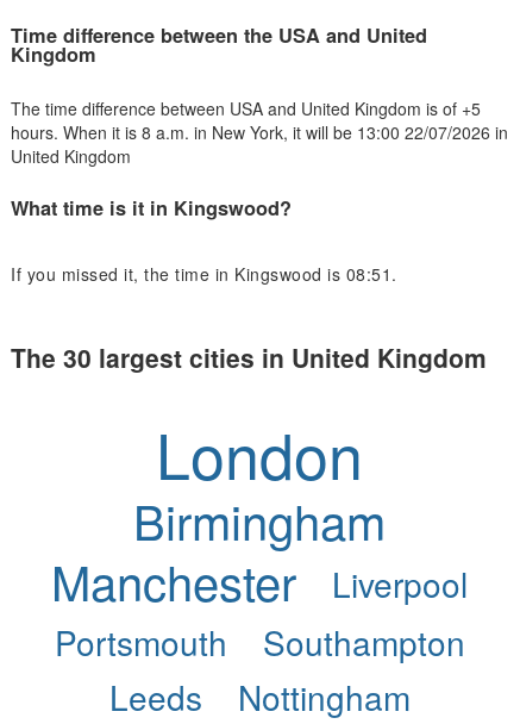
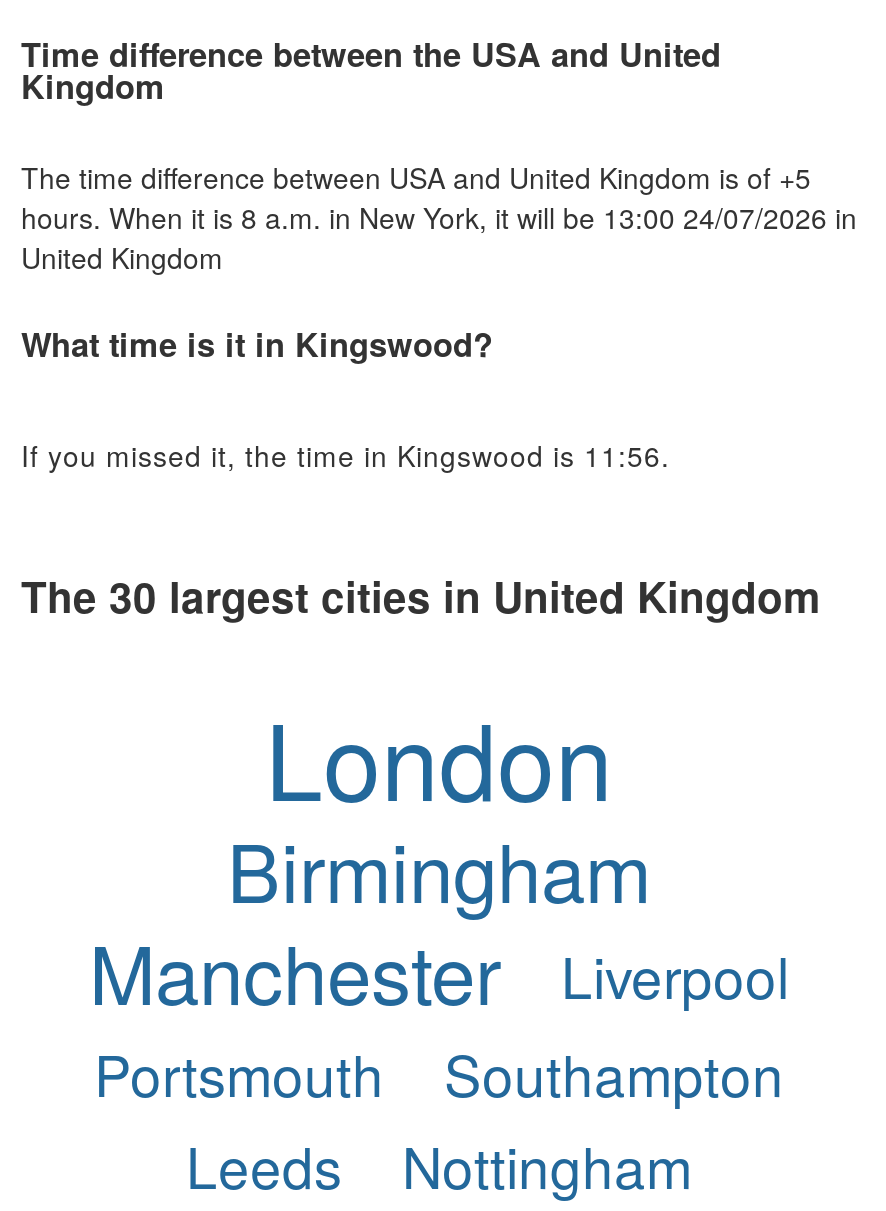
- hours. When it is 8 a.m. in New York, it will be 13:00 22/07/2026 in
+ hours. When it is 8 a.m. in New York, it will be 13:00 24/07/2026 in

- If you missed it, the time in Kingswood is 08:51.
+ If you missed it, the time in Kingswood is 11:56.
